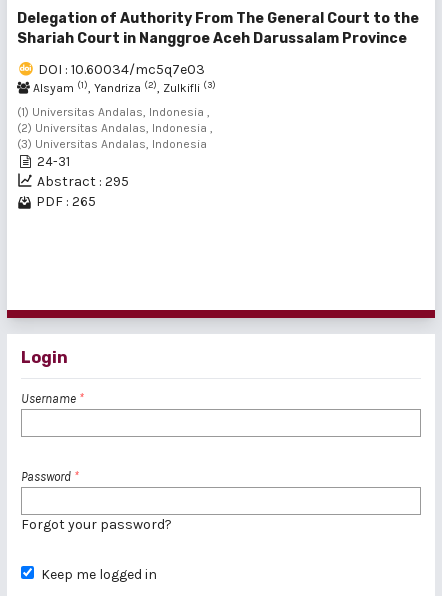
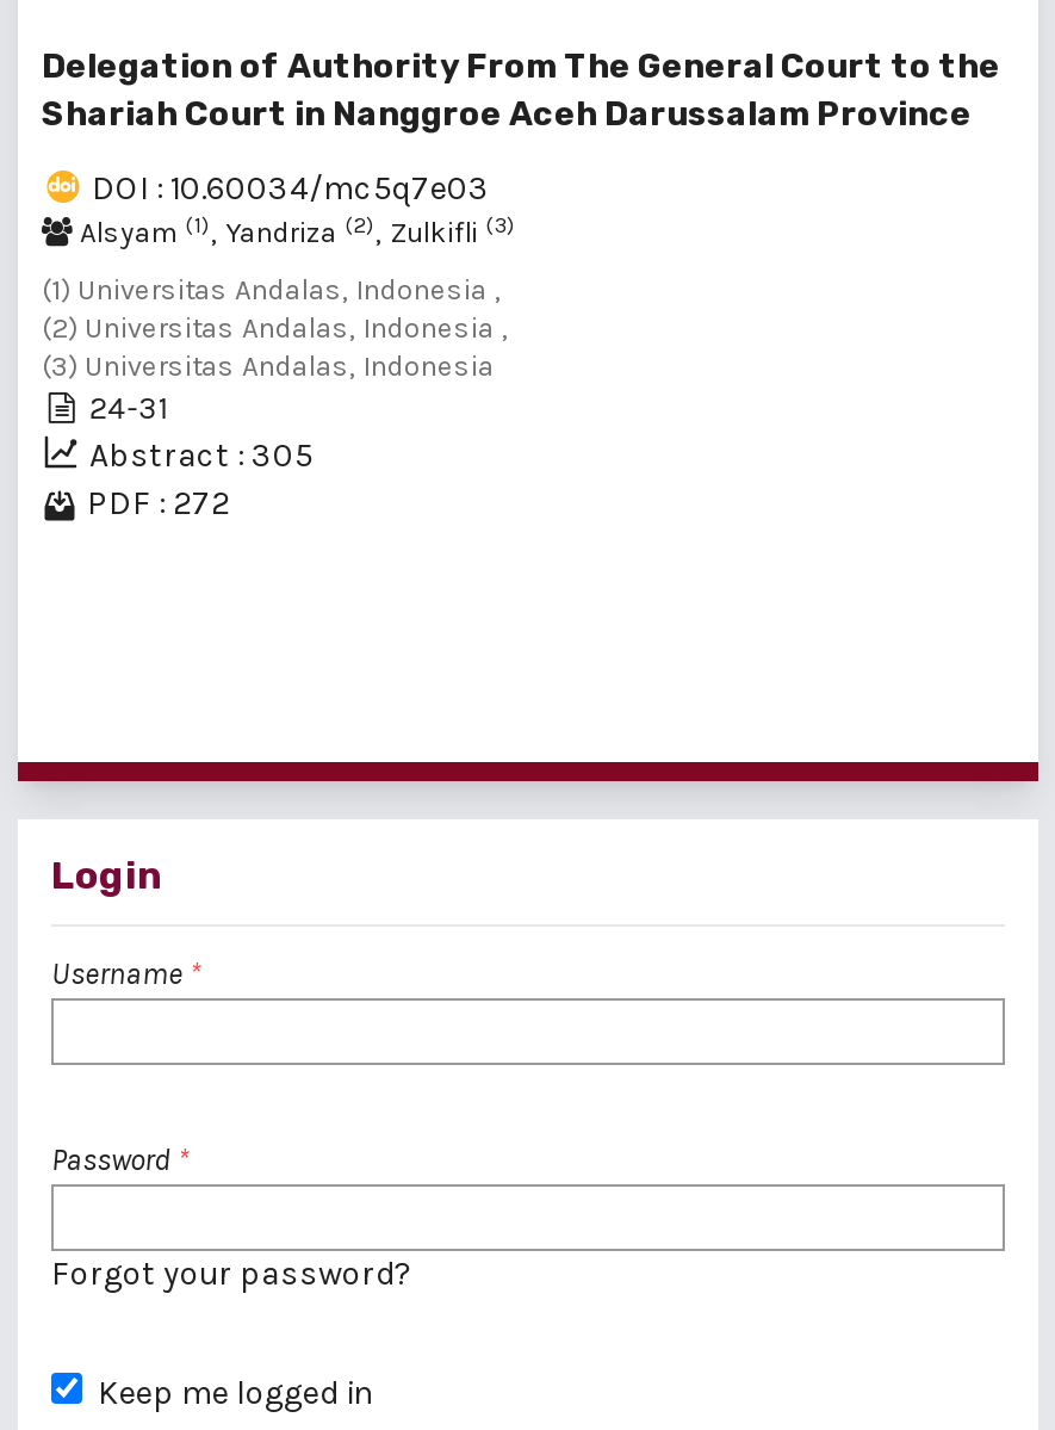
- Abstract : 295
+ Abstract : 305

- PDF : 265
+ PDF : 272
